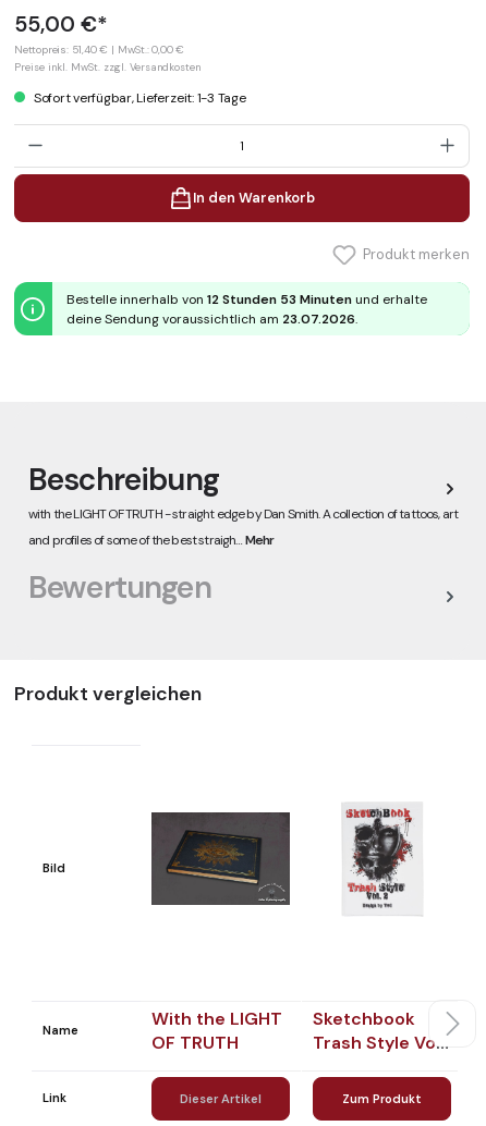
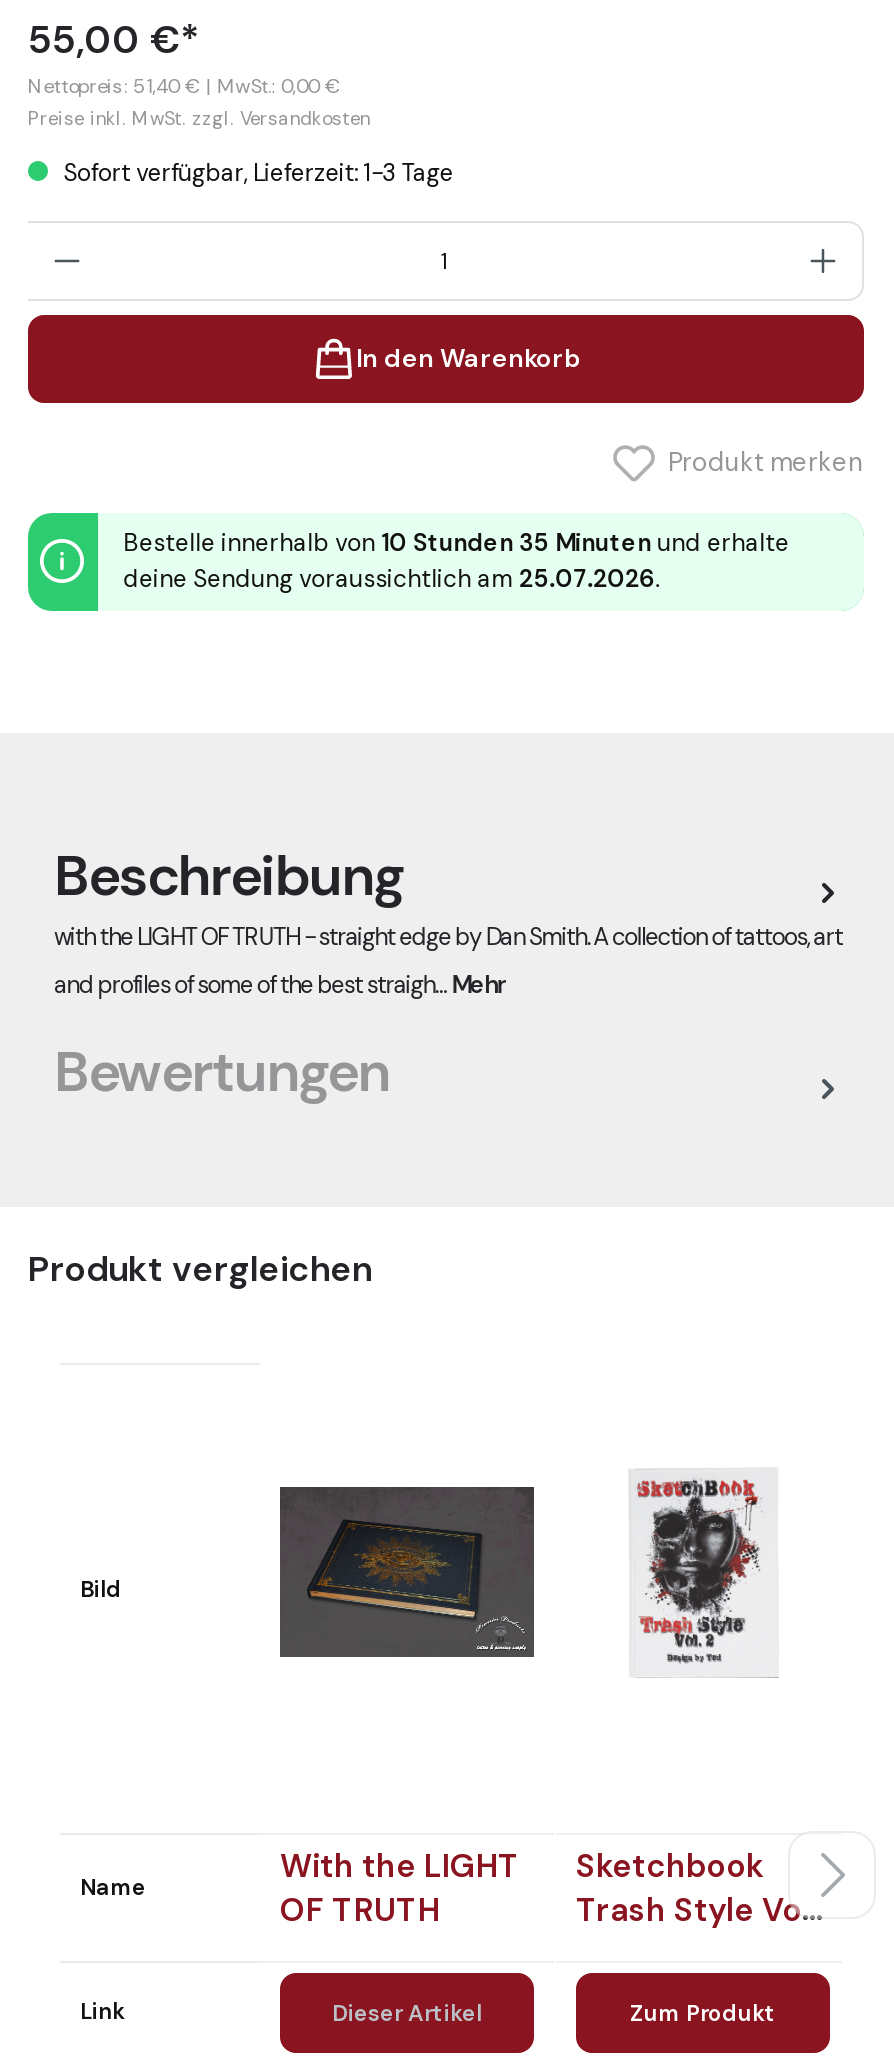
- Bestelle innerhalb von 12 Stunden 53 Minuten und erhalte
+ Bestelle innerhalb von 10 Stunden 35 Minuten und erhalte

- deine Sendung voraussichtlich am 23.07.2026
+ deine Sendung voraussichtlich am 25.07.2026
